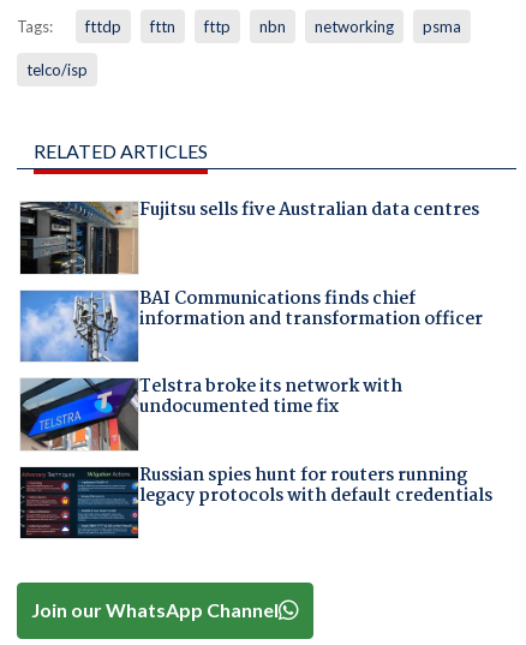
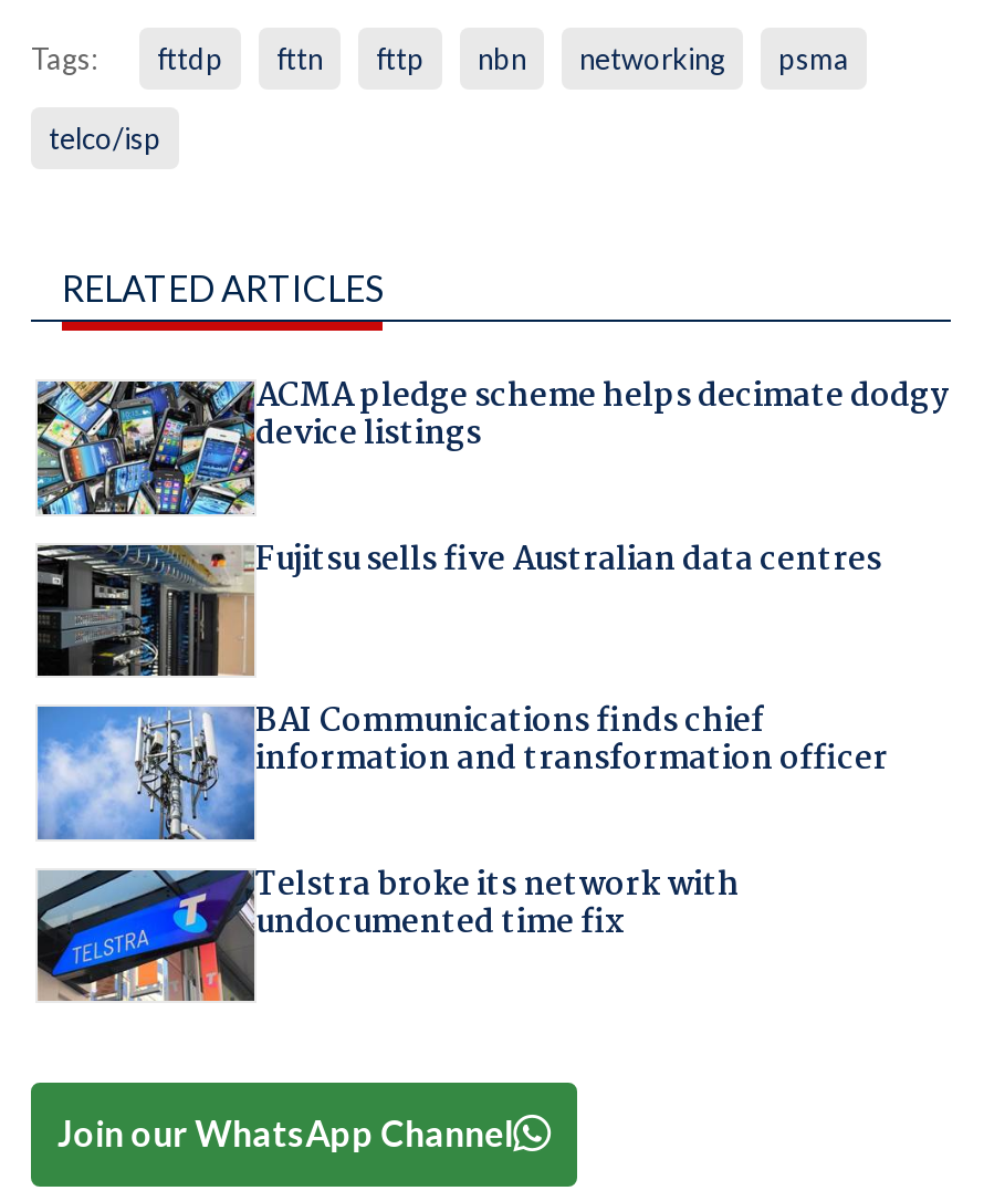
+ [image]
+ ACMA pledge scheme helps decimate dodgy
+ device listings

moved down: [image] | Fujitsu sells five Australian data centres | BAI Communications finds chief | information and transformation officer | Telstra broke its network with | undocumented time fix

- [image]
- Russian spies hunt for routers running
- legacy protocols with default credentials
